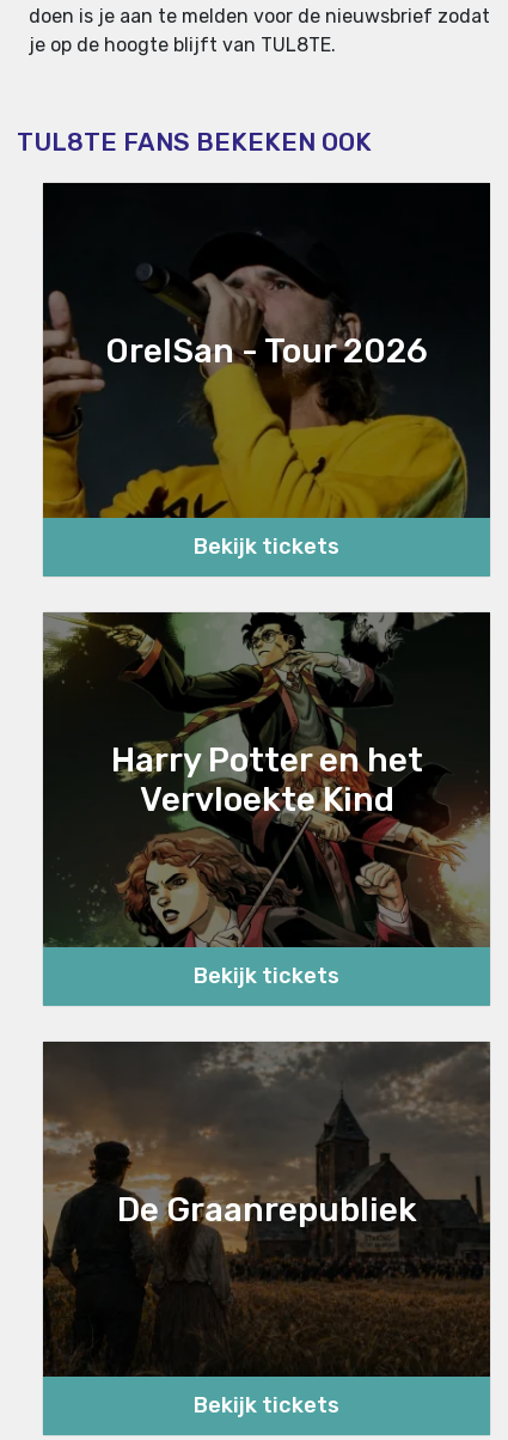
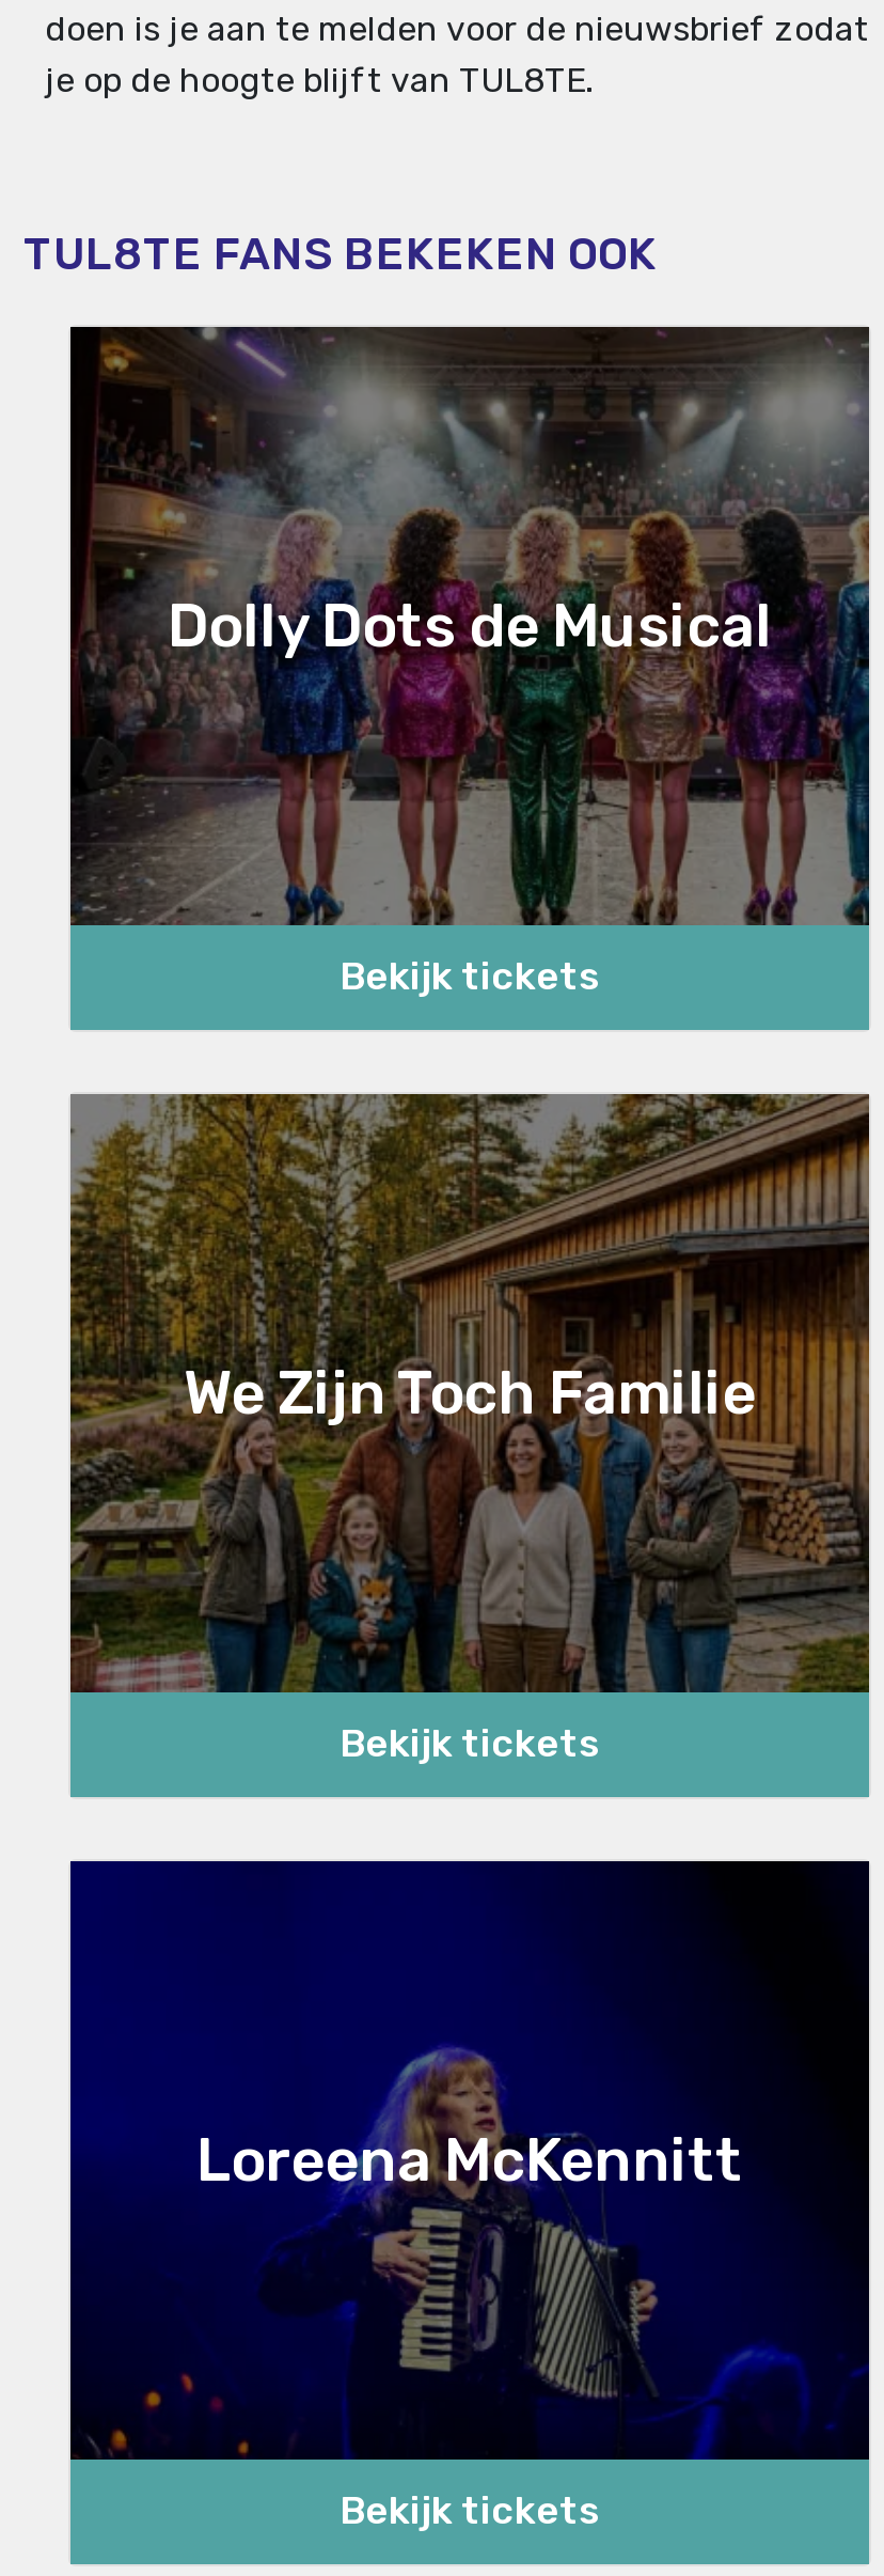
- [image]
- OrelSan - Tour 2026
+ [image]
+ Dolly Dots de Musical

- [image]
- Harry Potter en het
- Vervloekte Kind
+ [image]
+ We Zijn Toch Familie

- [image]
- De Graanrepubliek
+ [image]
+ Loreena McKennitt
